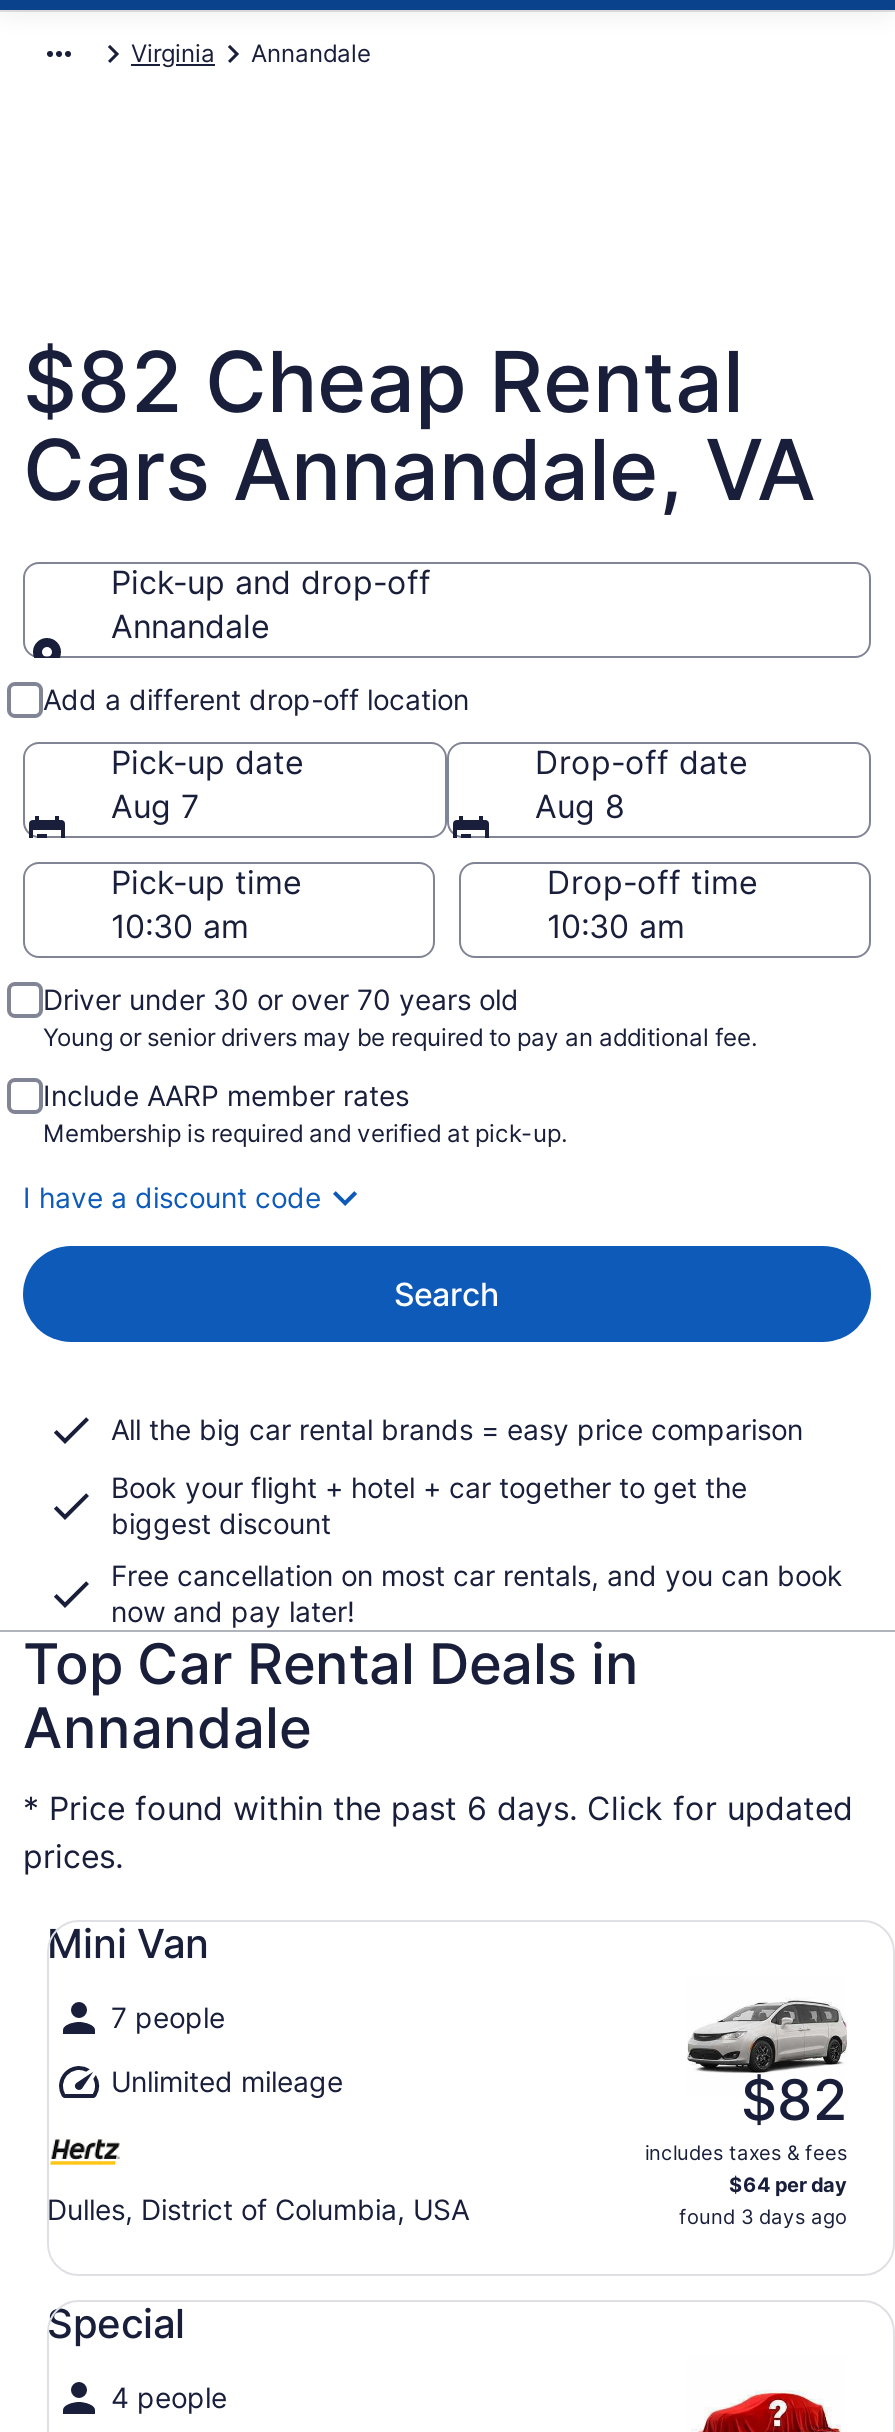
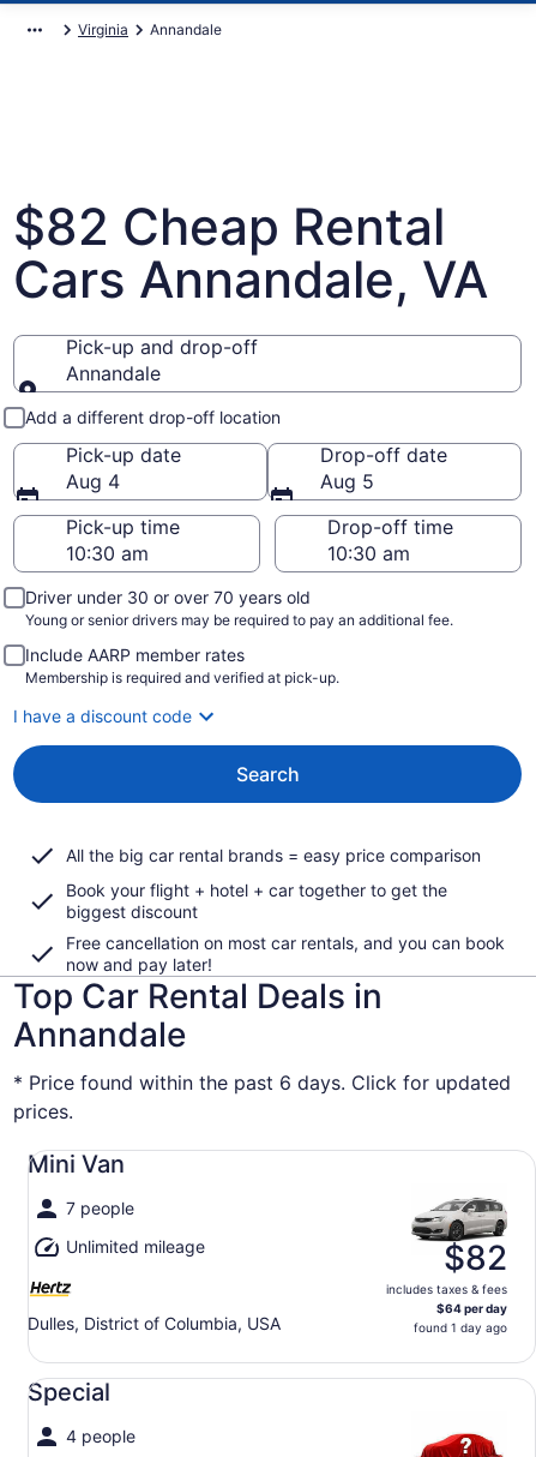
- Aug 7
+ Aug 4

- Aug 8
+ Aug 5

- found 3 days ago
+ found 1 day ago
